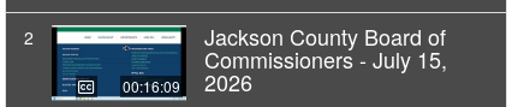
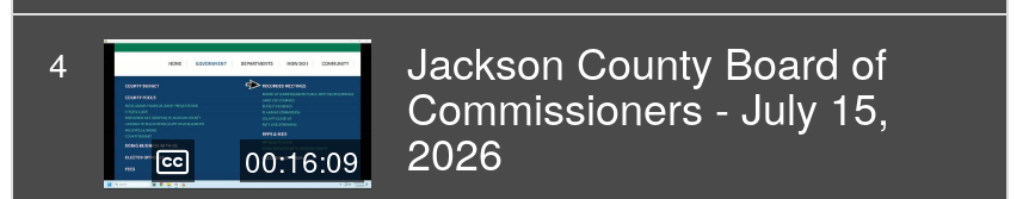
- 2
+ 4
